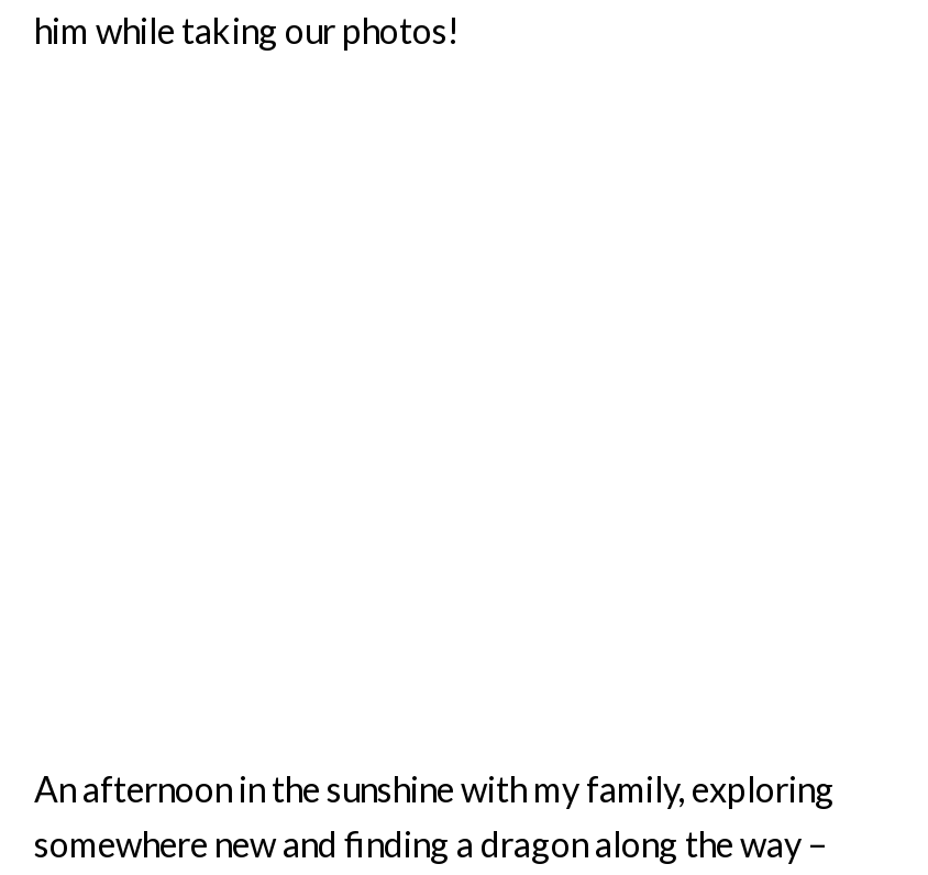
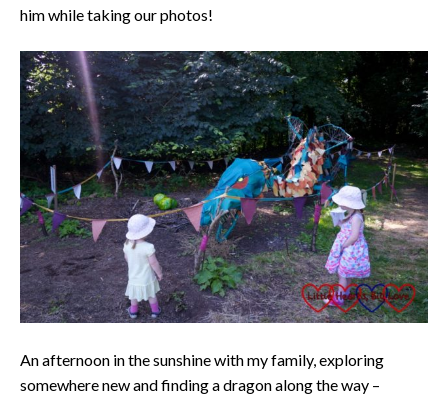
+ [image]
